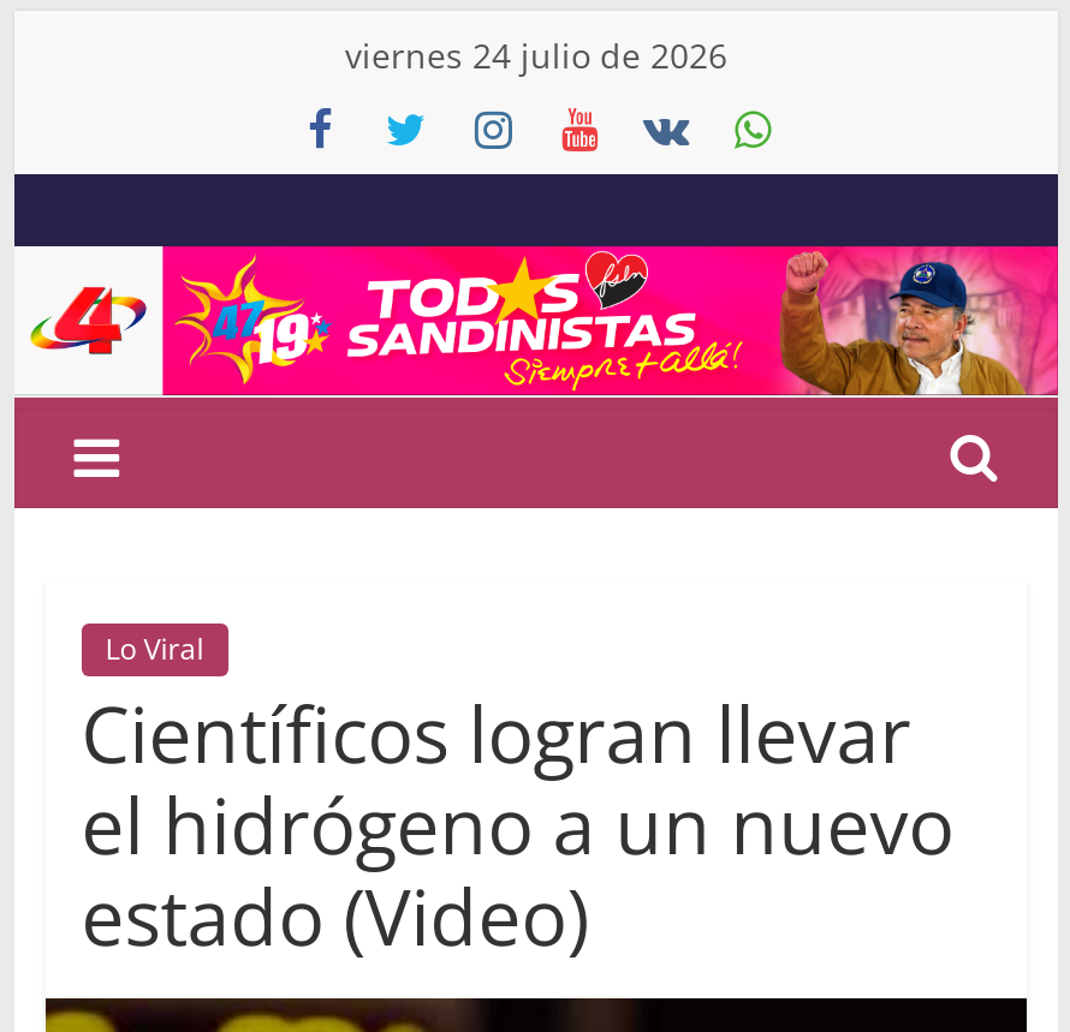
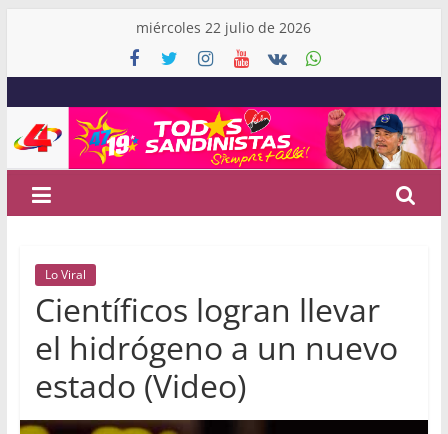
- viernes 24 julio de 2026
+ miércoles 22 julio de 2026
